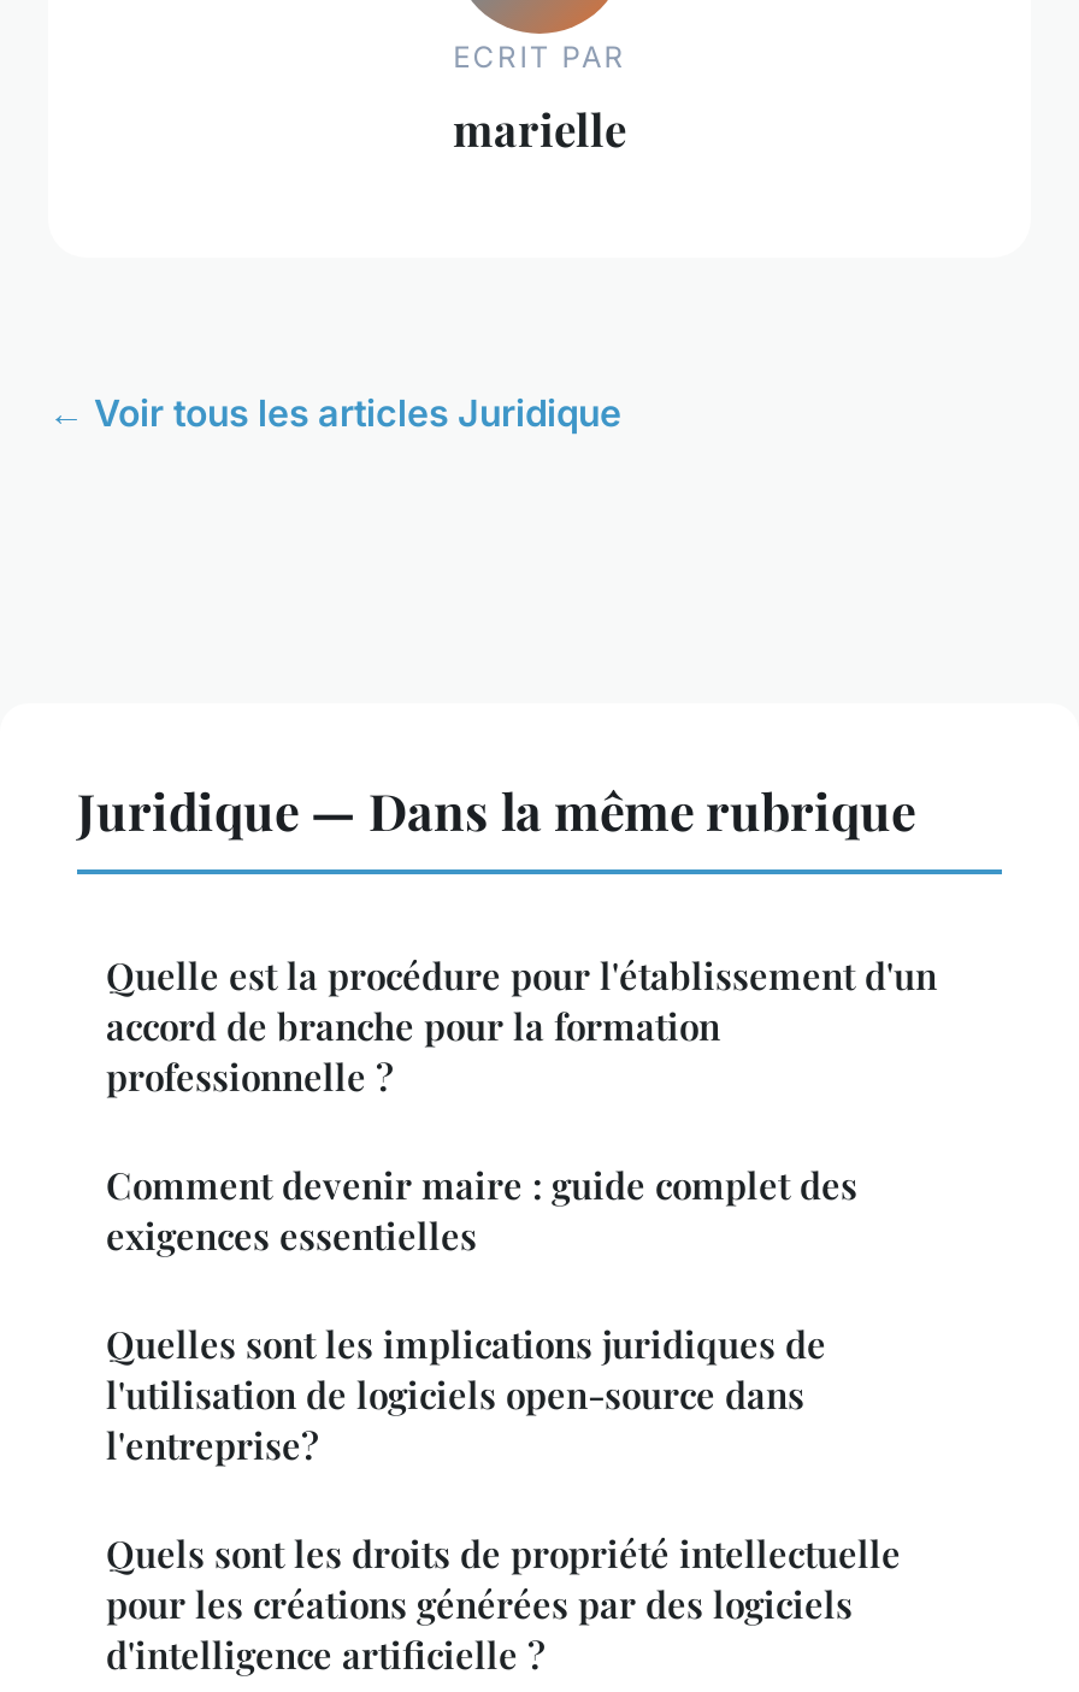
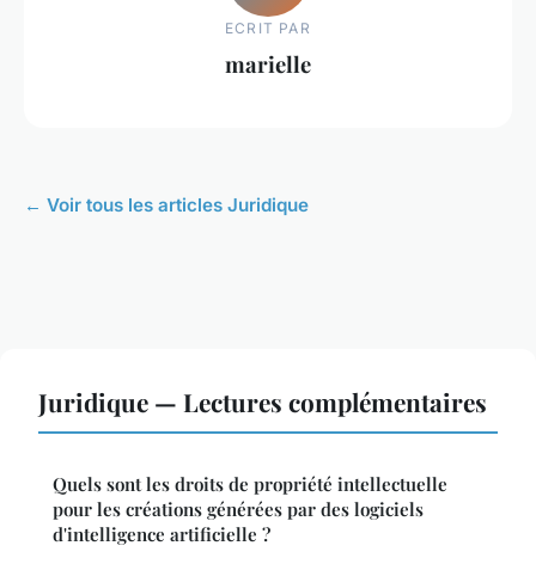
- Juridique — Dans la même rubrique
- Quelle est la procédure pour l'établissement d'un
- accord de branche pour la formation
- professionnelle ?
- Comment devenir maire : guide complet des
- exigences essentielles
- Quelles sont les implications juridiques de
- l'utilisation de logiciels open-source dans
- l'entreprise?
+ Juridique — Lectures complémentaires
